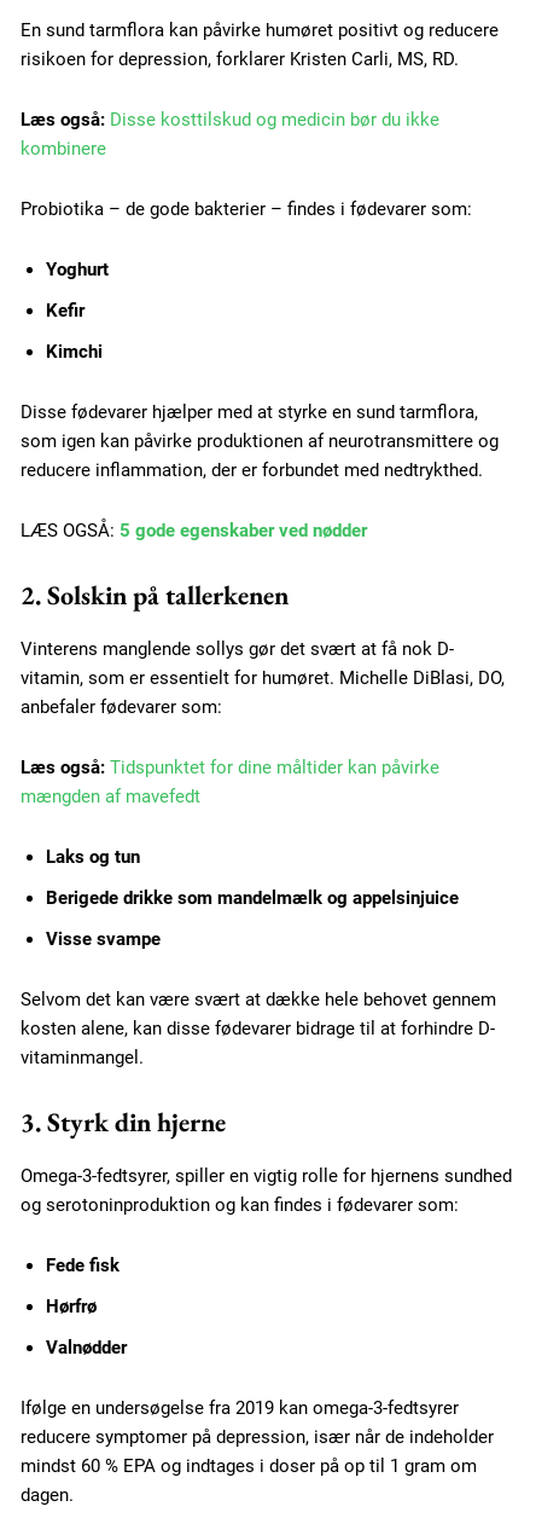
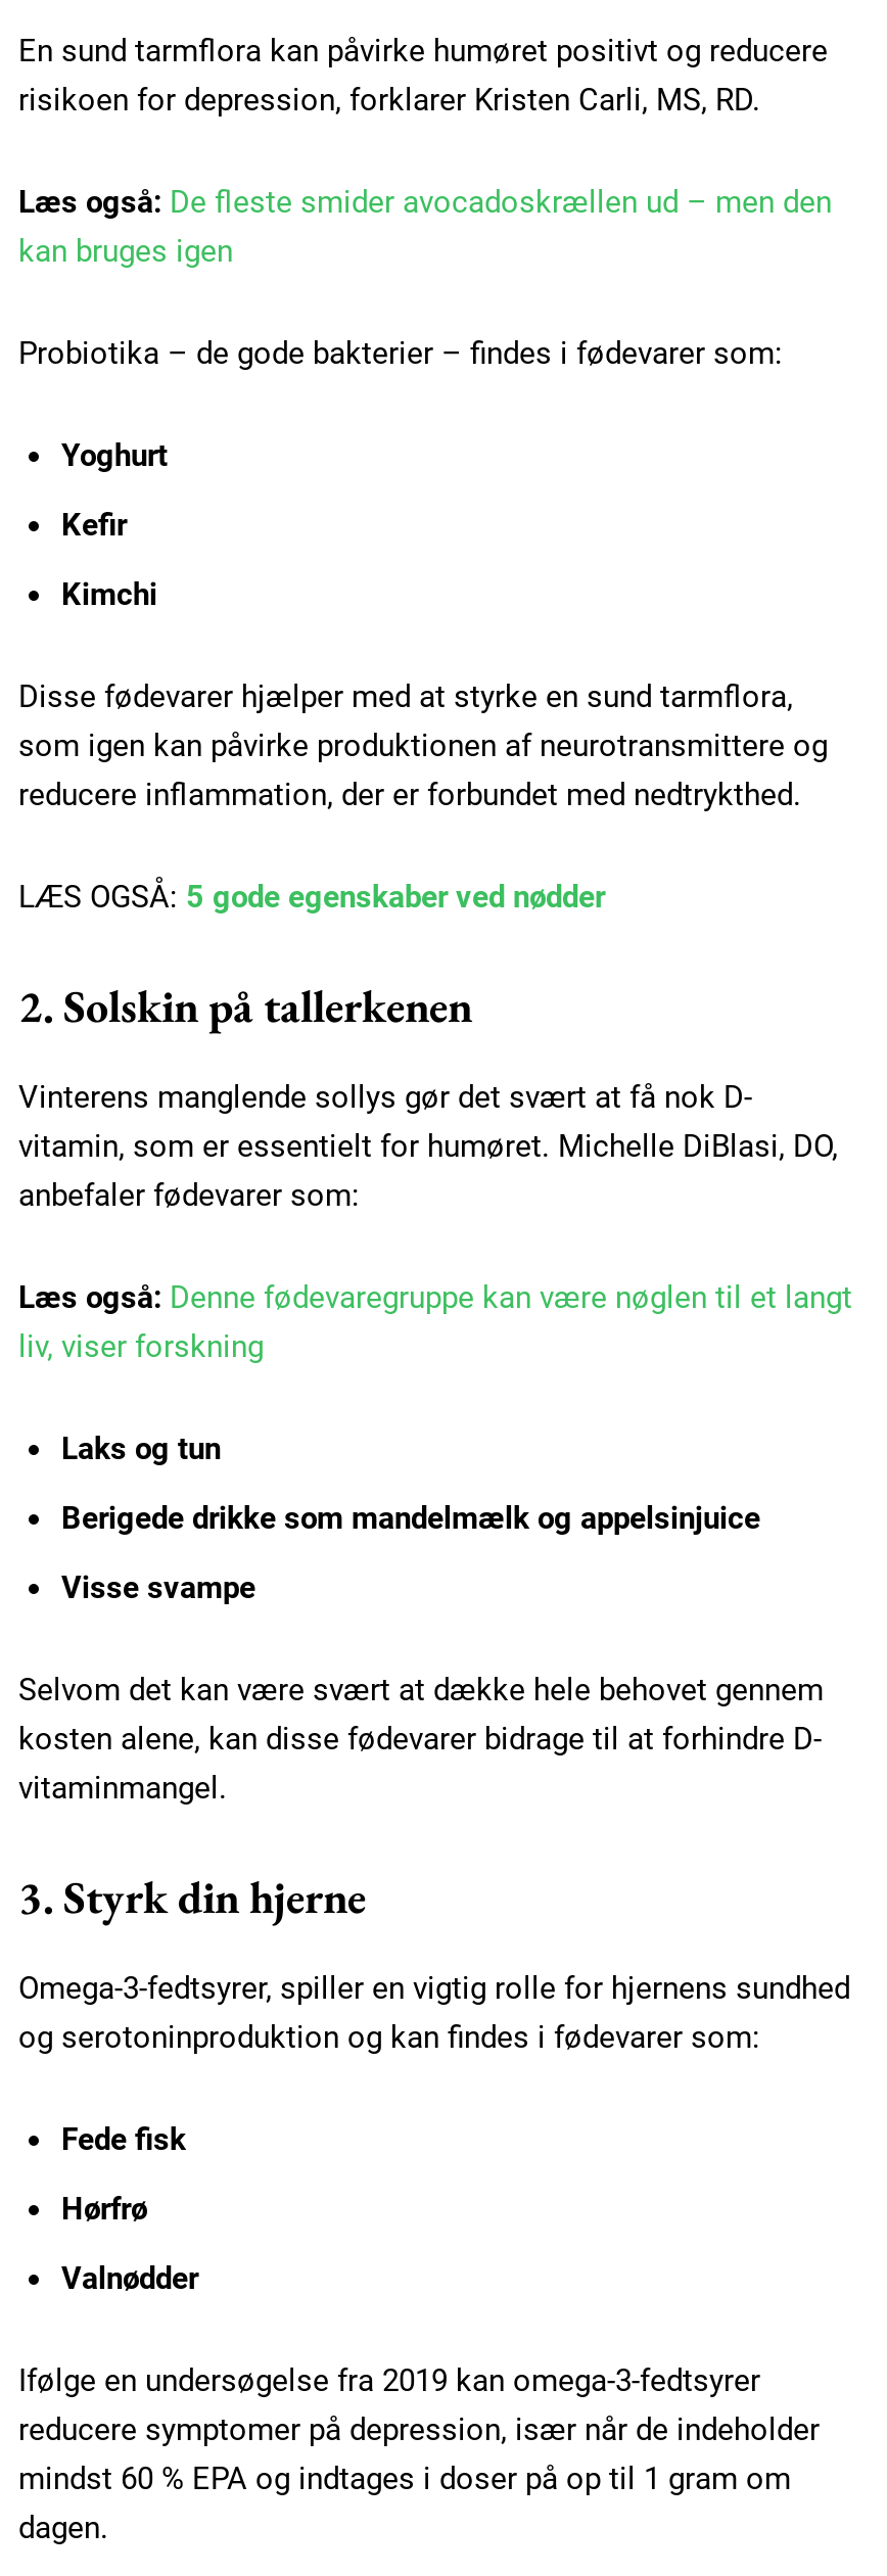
- Læs også: Disse kosttilskud og medicin bør du ikke
- kombinere
+ Læs også: De fleste smider avocadoskrællen ud – men den
+ kan bruges igen

- Læs også: Tidspunktet for dine måltider kan påvirke
- mængden af mavefedt
+ Læs også: Denne fødevaregruppe kan være nøglen til et langt
+ liv, viser forskning
